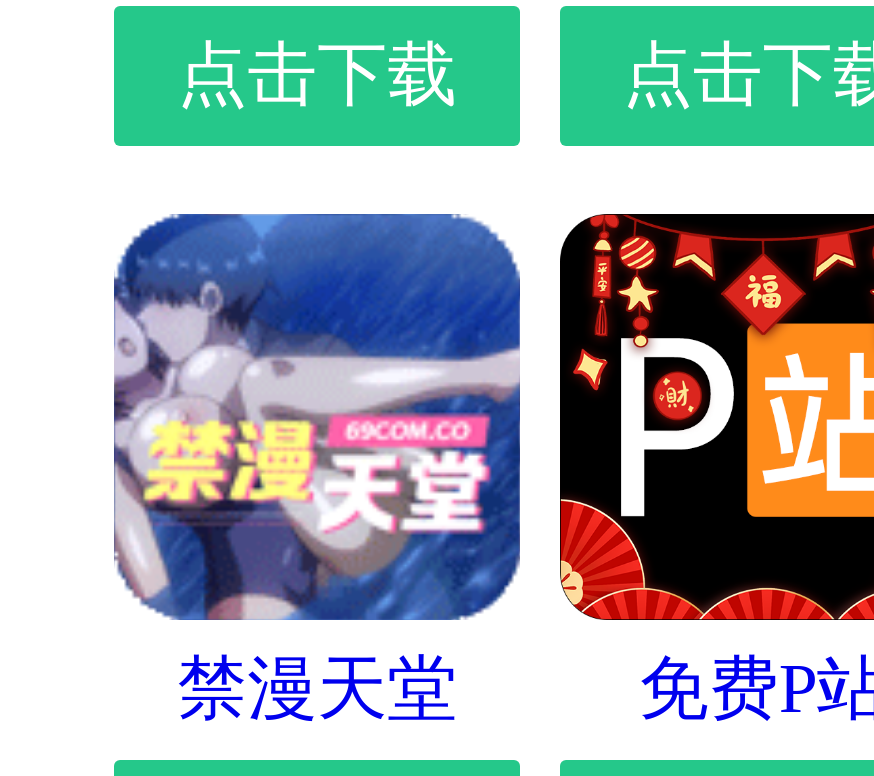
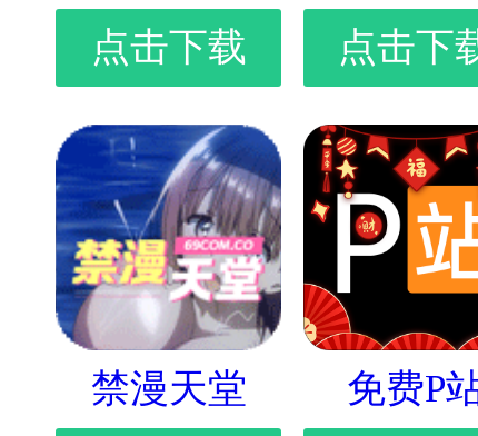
- [image]
+ [image]
